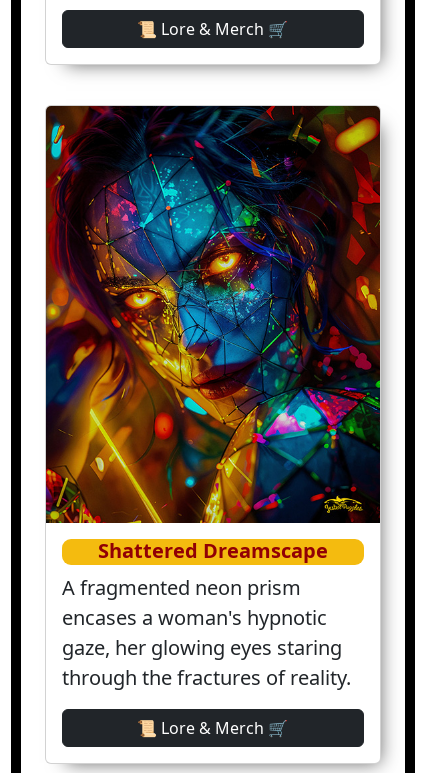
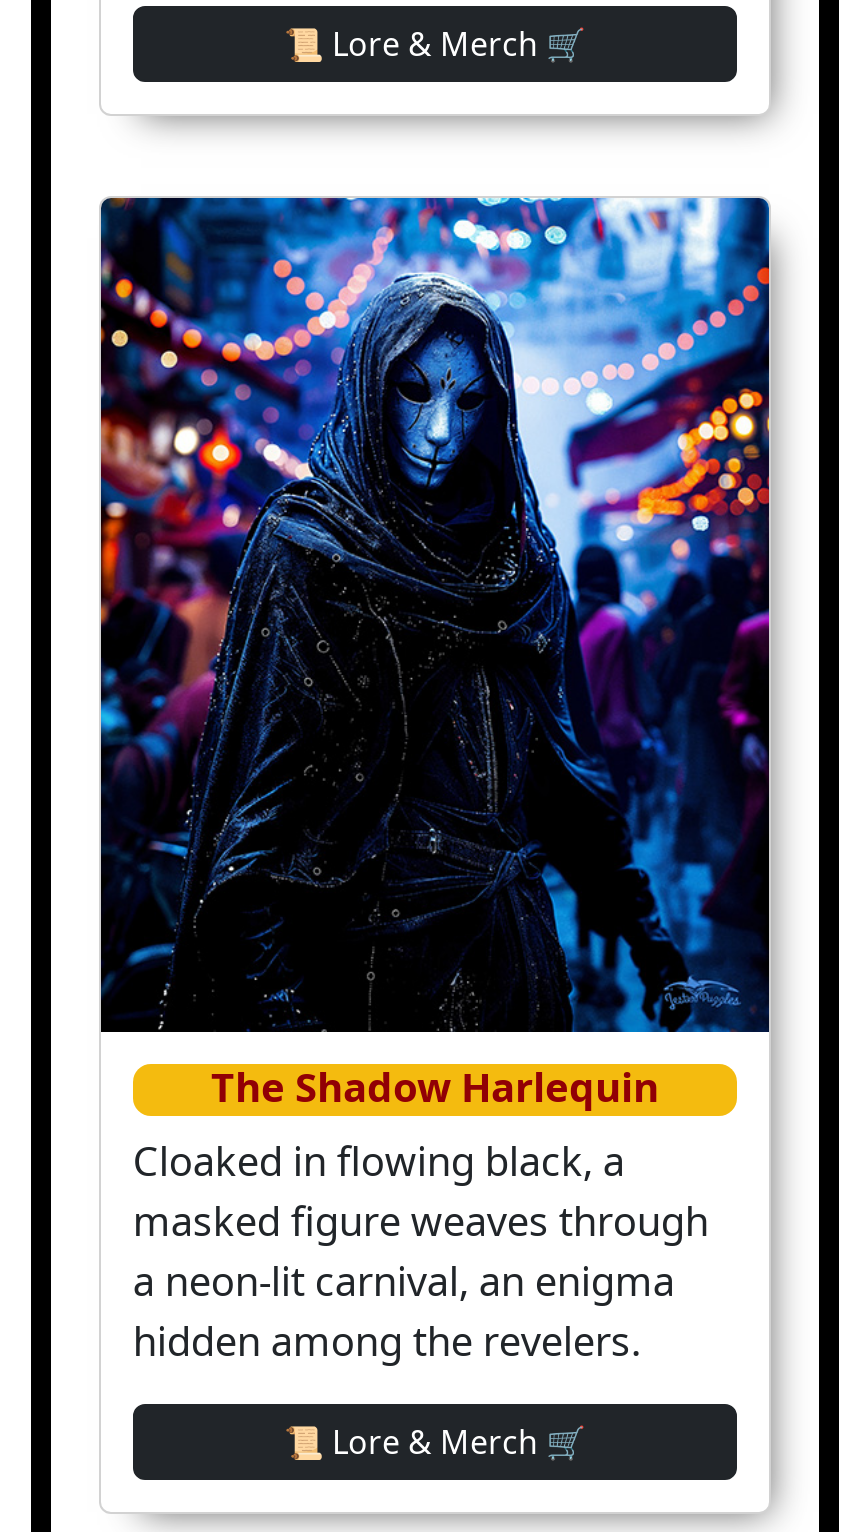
- [image]
- Shattered Dreamscape
- A fragmented neon prism
- encases a woman's hypnotic
- gaze, her glowing eyes staring
- through the fractures of reality.
+ [image]
+ The Shadow Harlequin
+ Cloaked in flowing black, a
+ masked figure weaves through
+ a neon-lit carnival, an enigma
+ hidden among the revelers.
